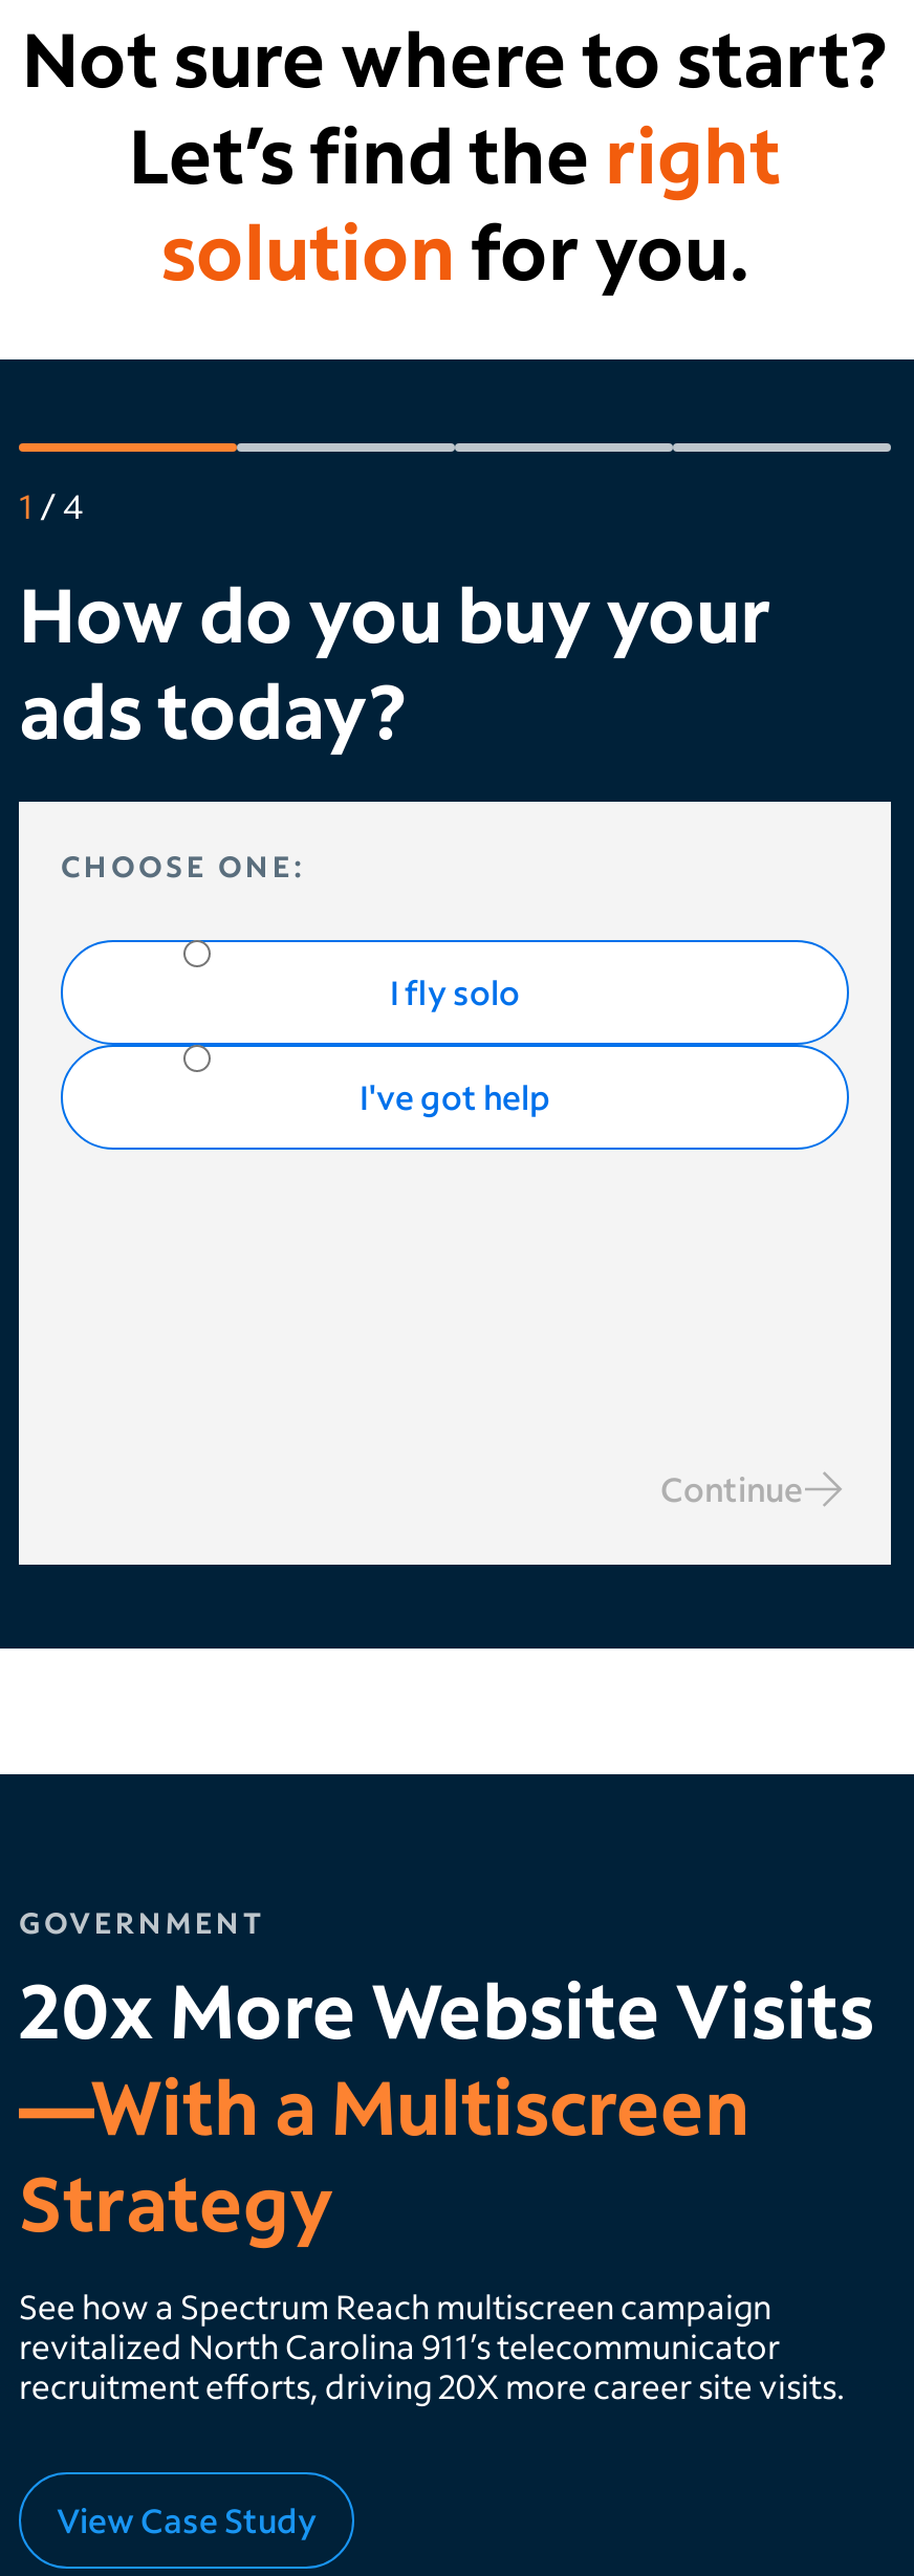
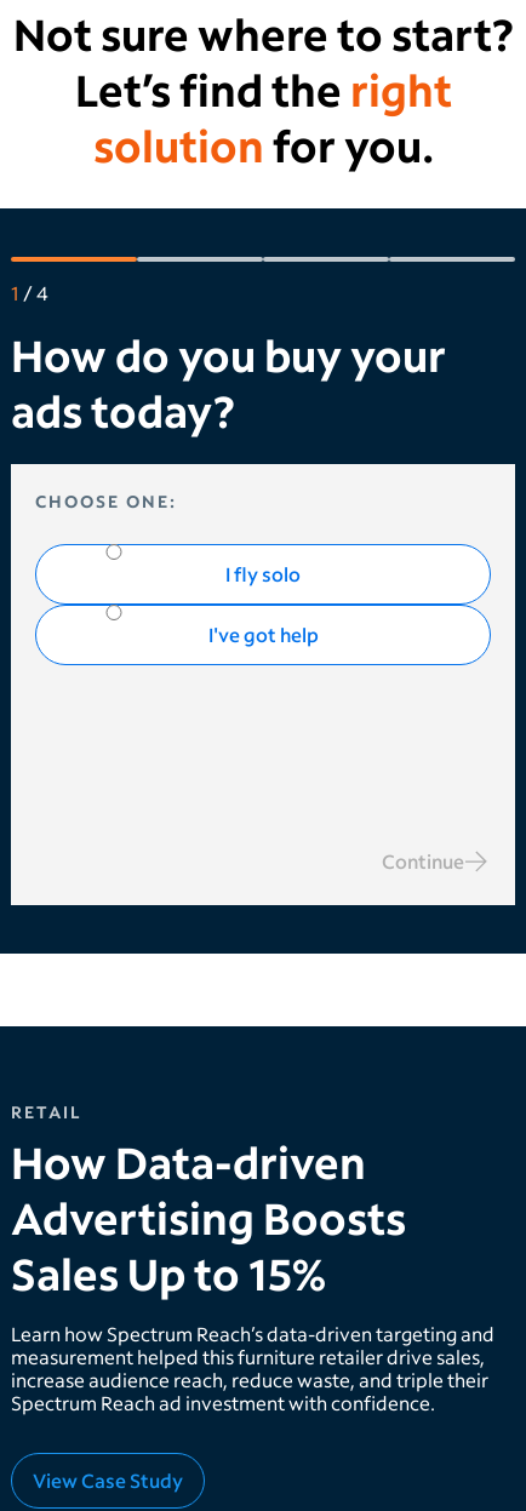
- GOVERNMENT
- 20x More Website Visits
- —With a Multiscreen
- Strategy
- See how a Spectrum Reach multiscreen campaign
- revitalized North Carolina 911’s telecommunicator
- recruitment efforts, driving 20X more career site visits.
+ RETAIL
+ How Data-driven
+ Advertising Boosts
+ Sales Up to 15%
+ Learn how Spectrum Reach’s data-driven targeting and
+ measurement helped this furniture retailer drive sales,
+ increase audience reach, reduce waste, and triple their
+ Spectrum Reach ad investment with confidence.
